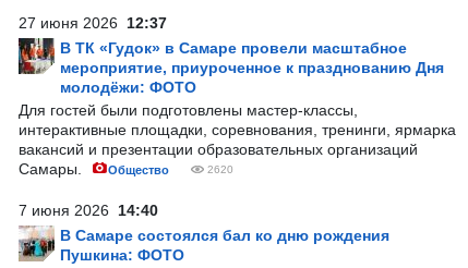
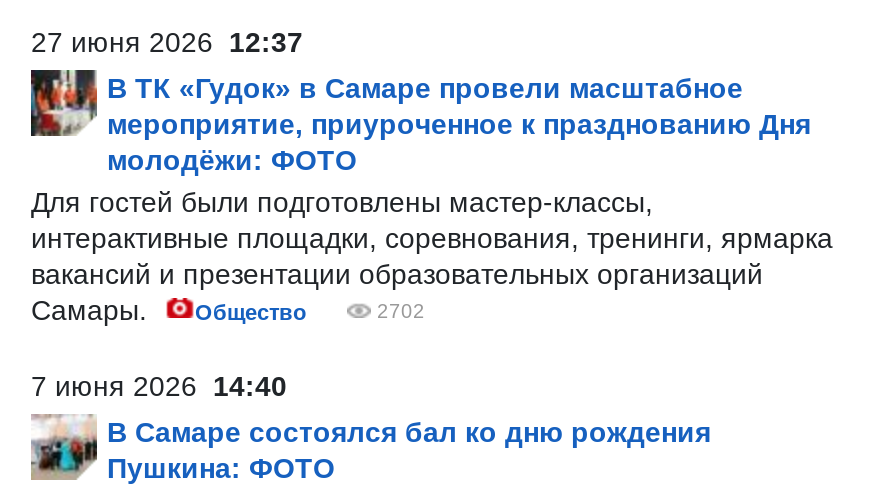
- 2620
+ 2702
